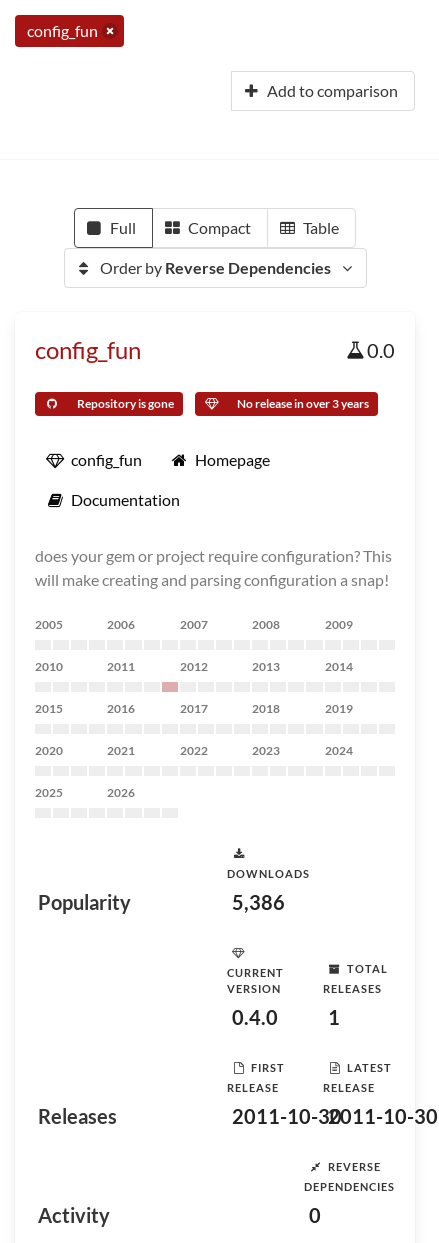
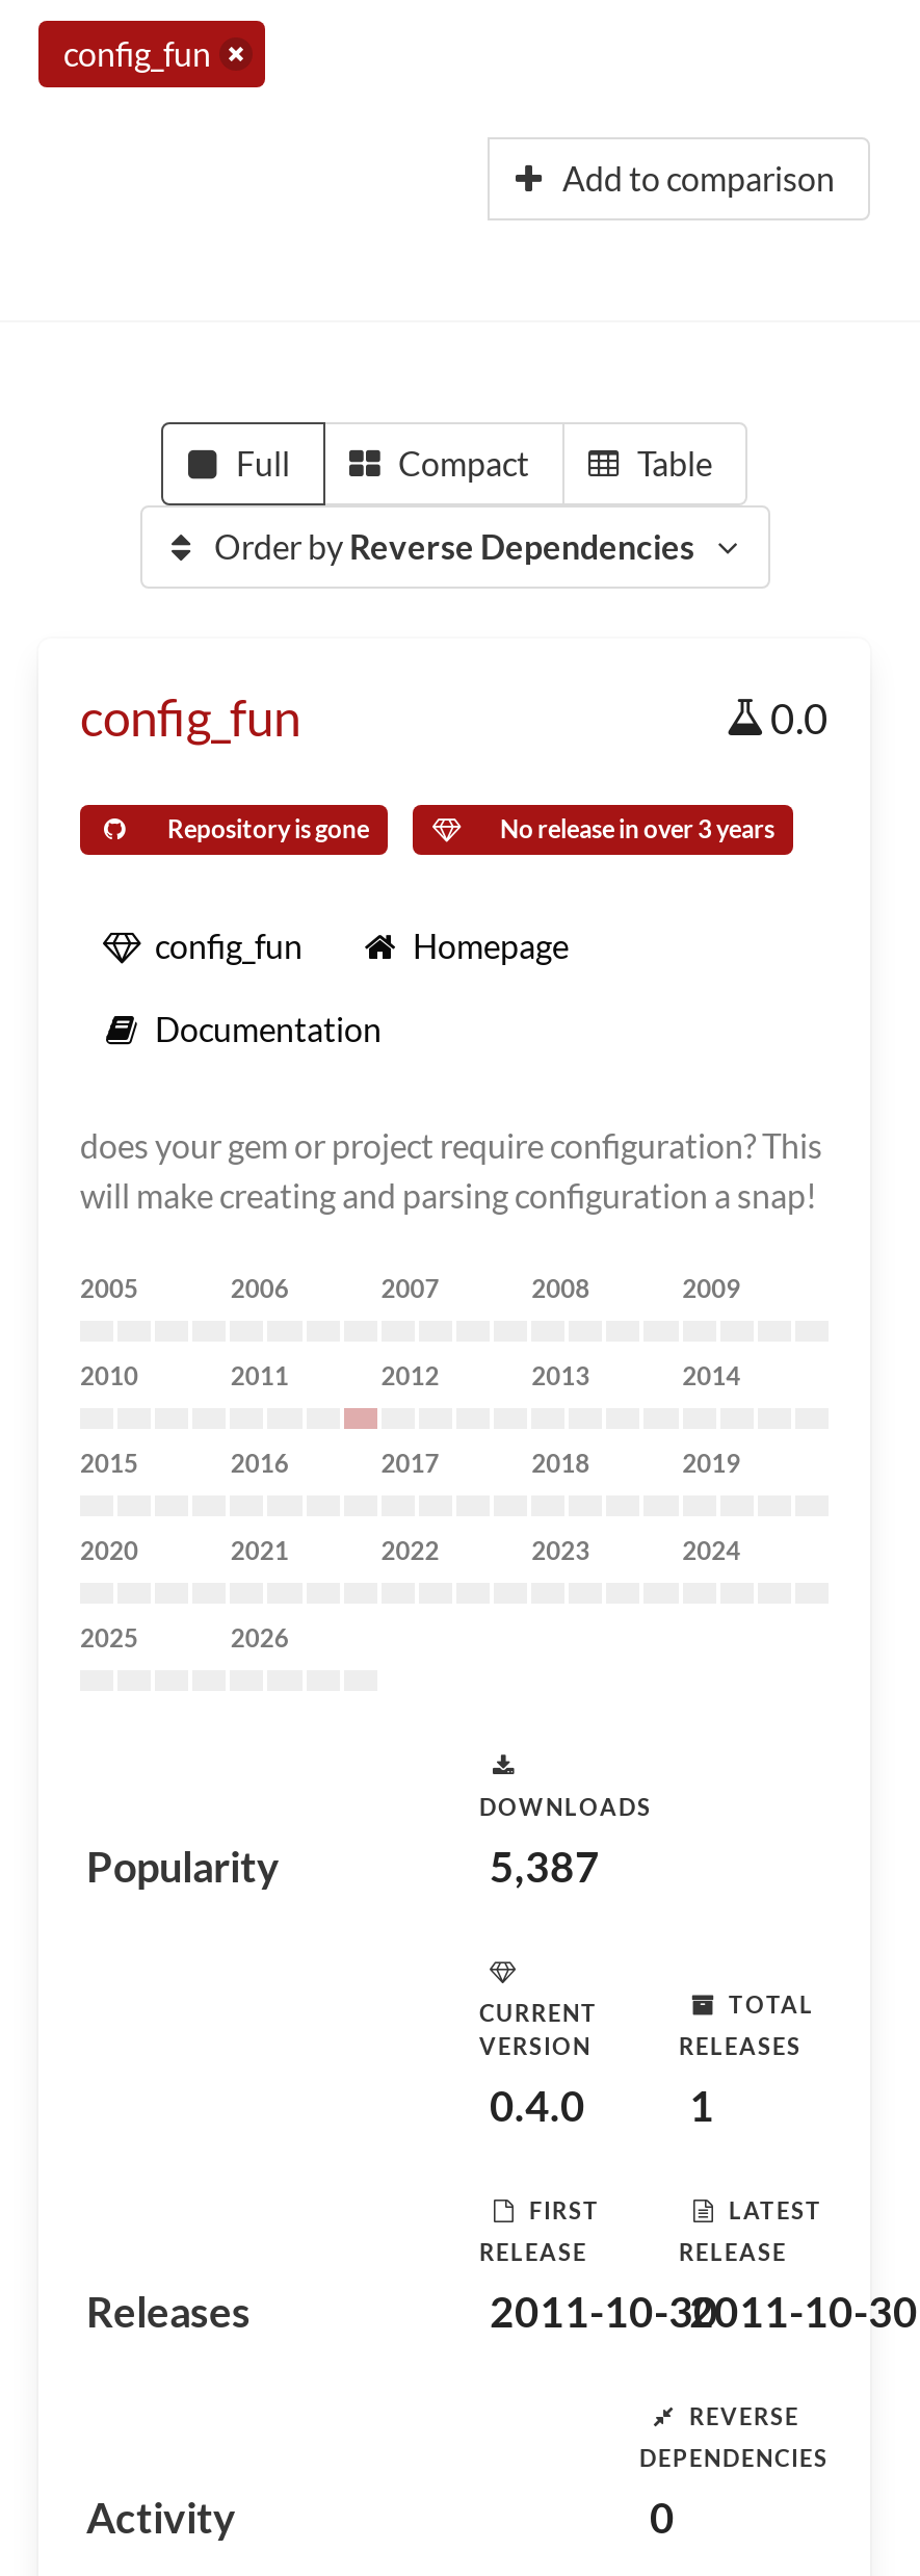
- 5,386
+ 5,387
